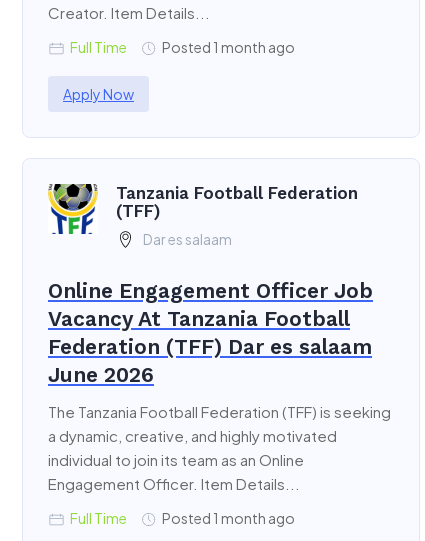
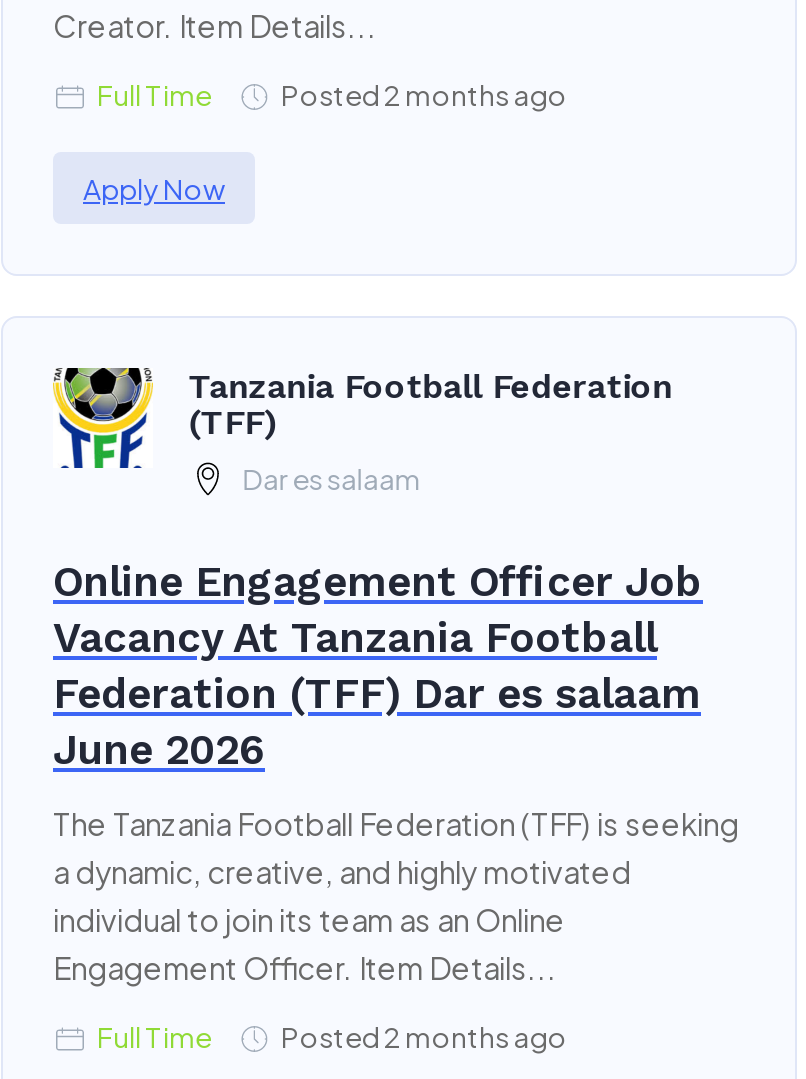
- Posted 1 month ago
+ Posted 2 months ago

- Posted 1 month ago
+ Posted 2 months ago
